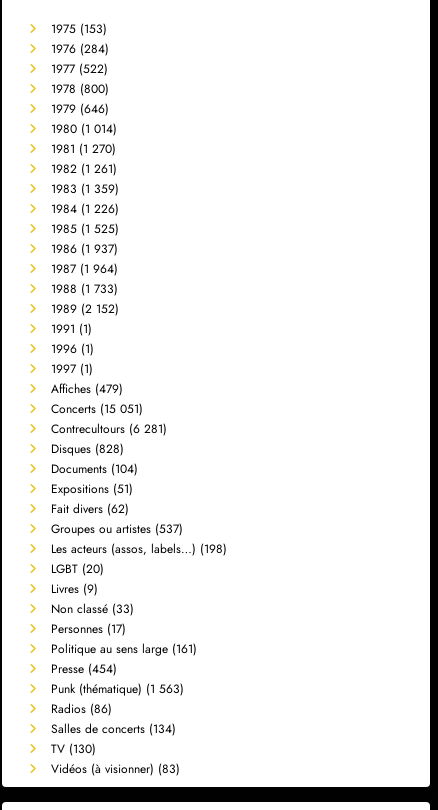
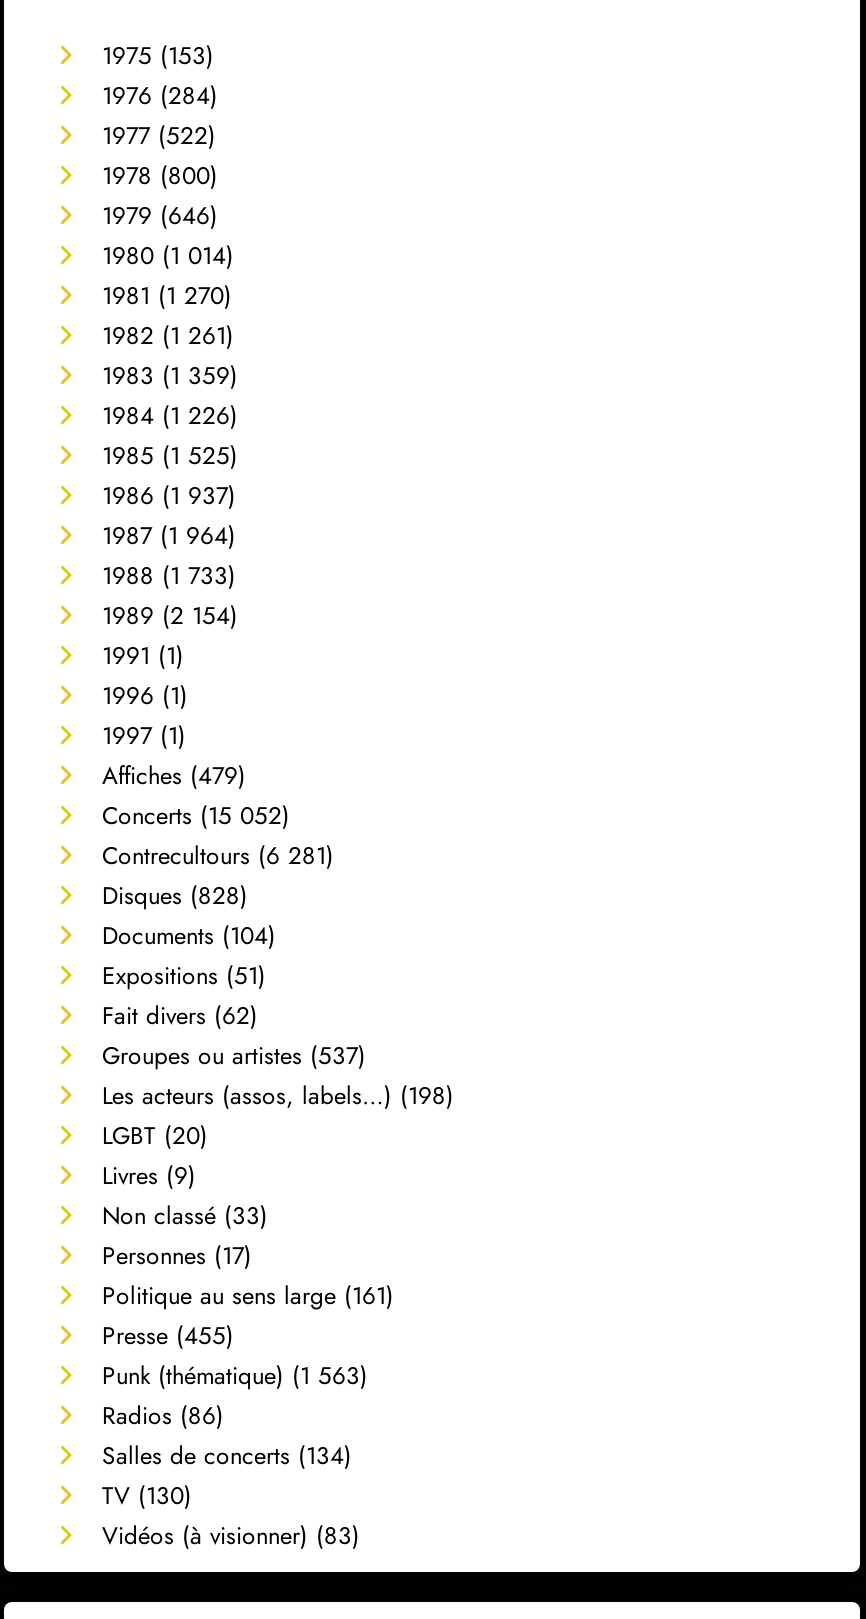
- 1989 (2 152)
+ 1989 (2 154)

- Concerts (15 051)
+ Concerts (15 052)

- Presse (454)
+ Presse (455)
